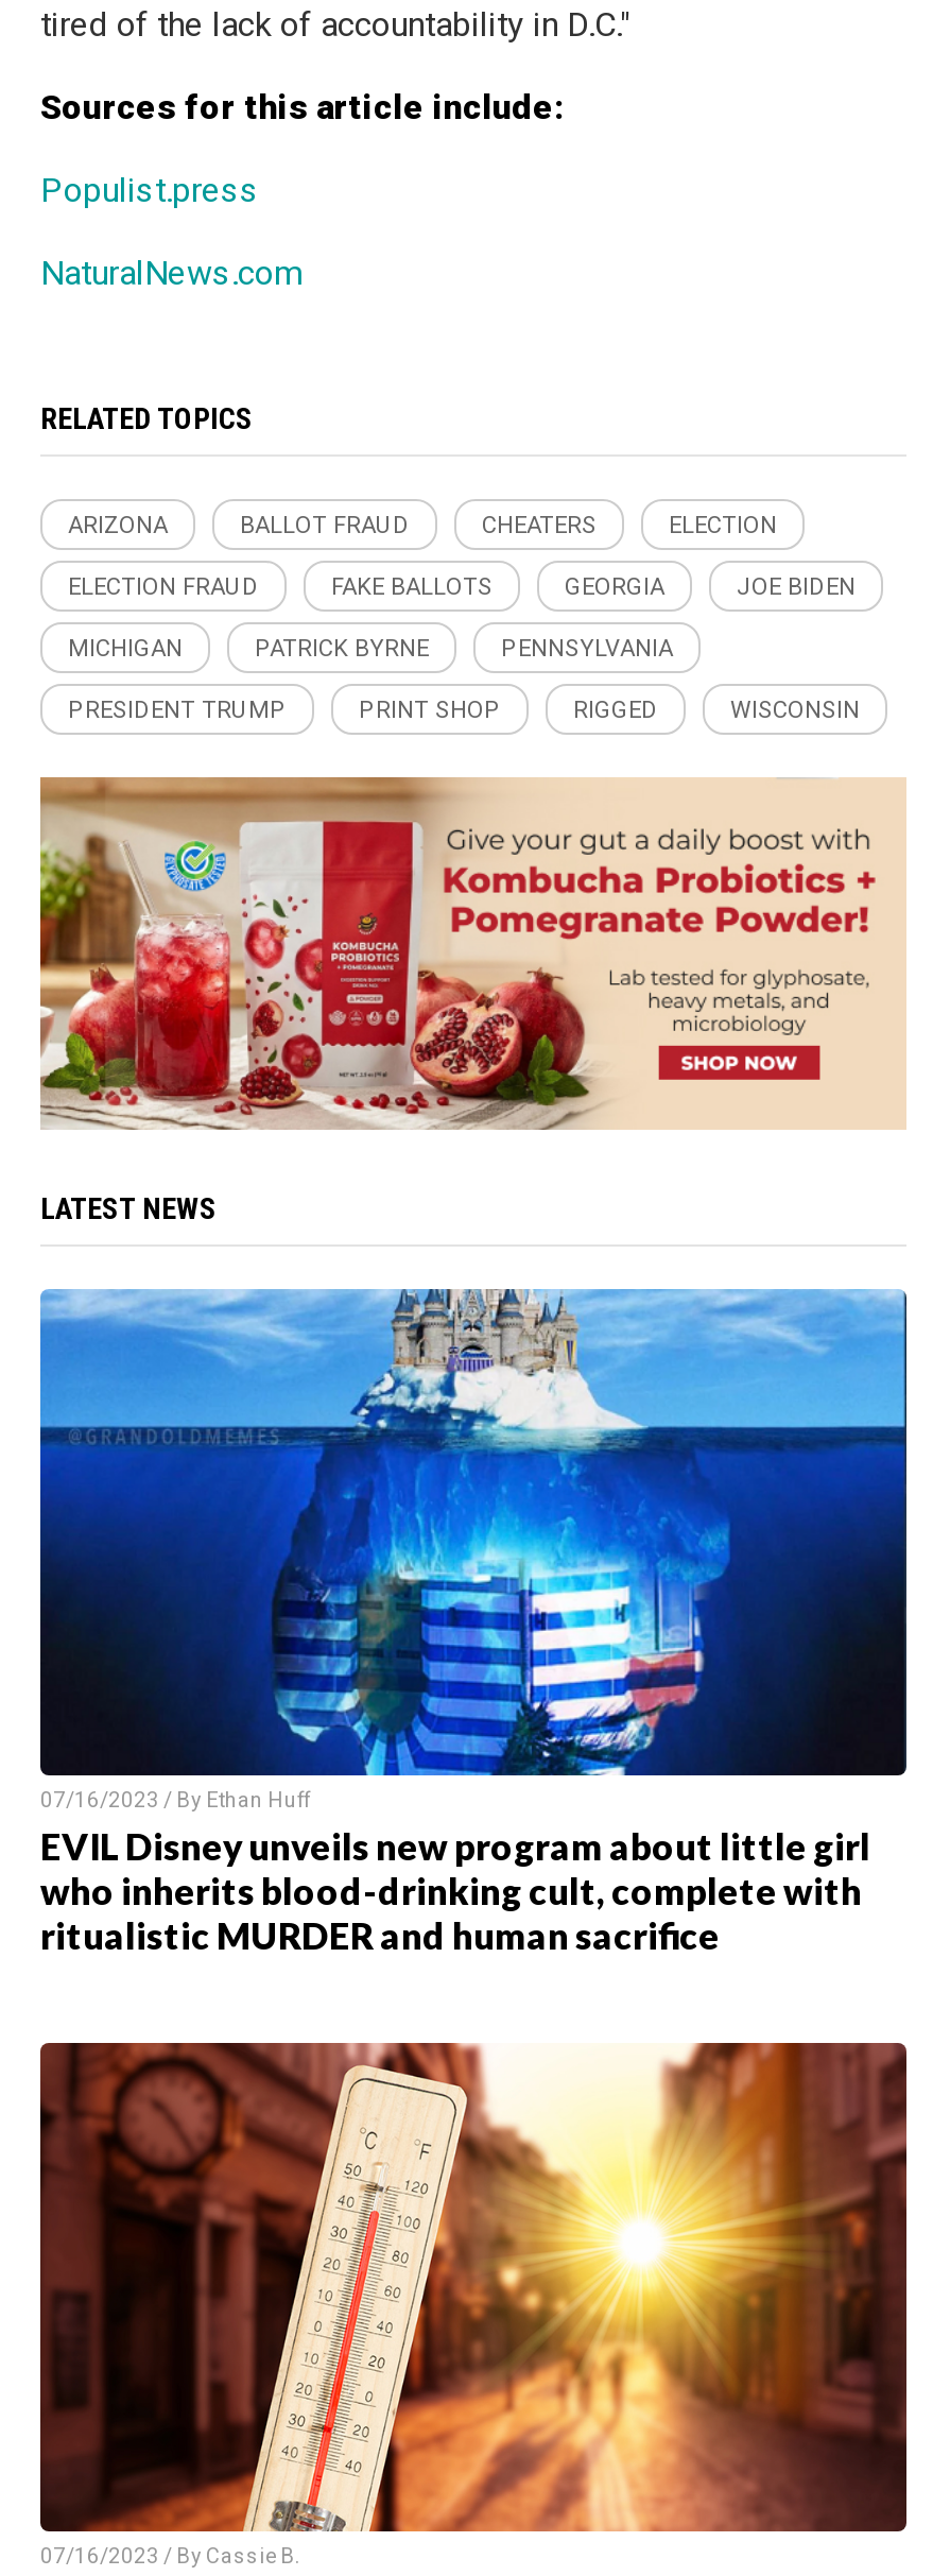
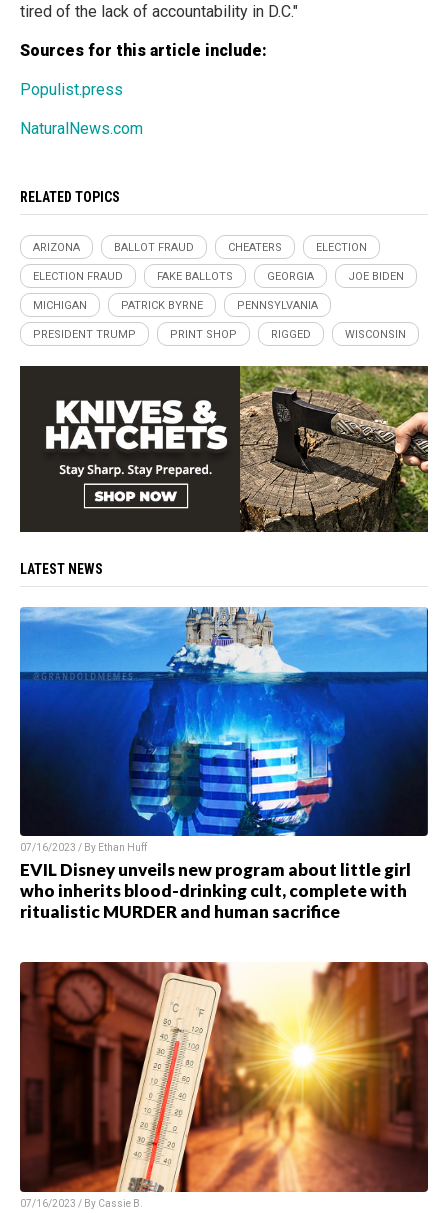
- [image]
+ [image]
